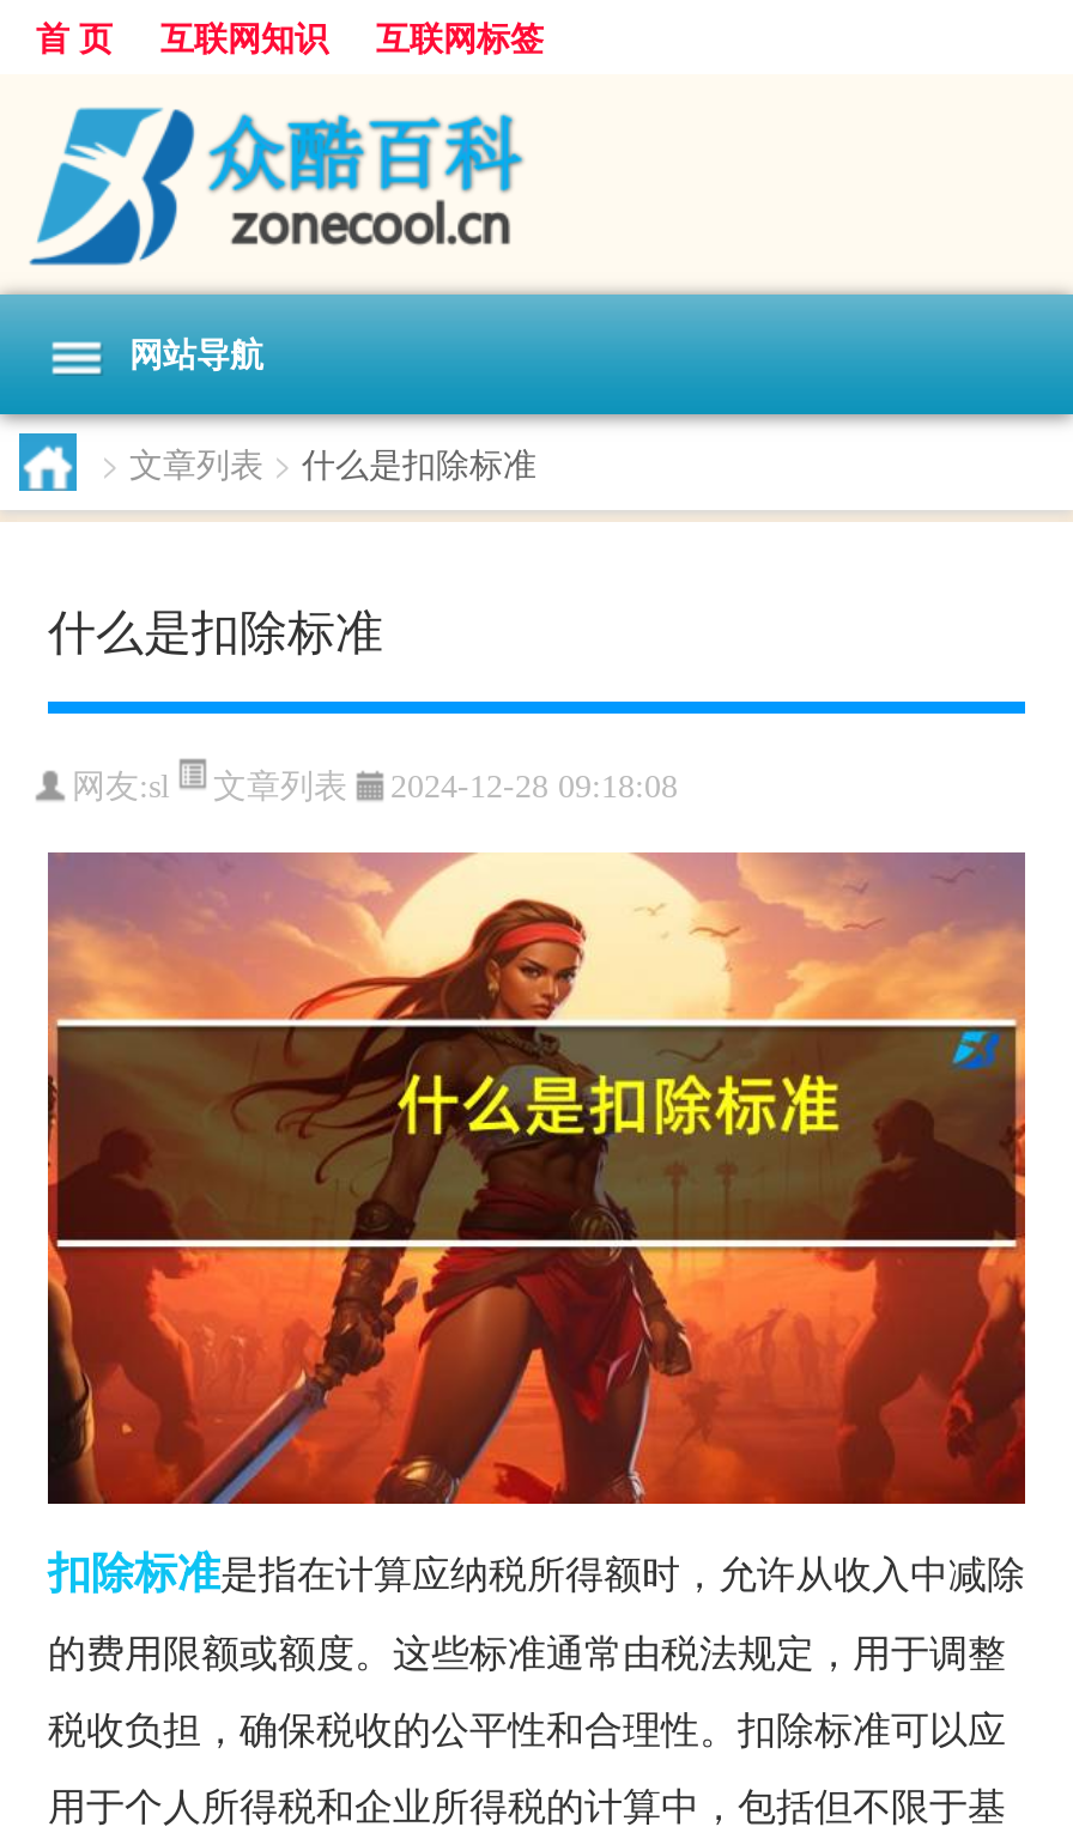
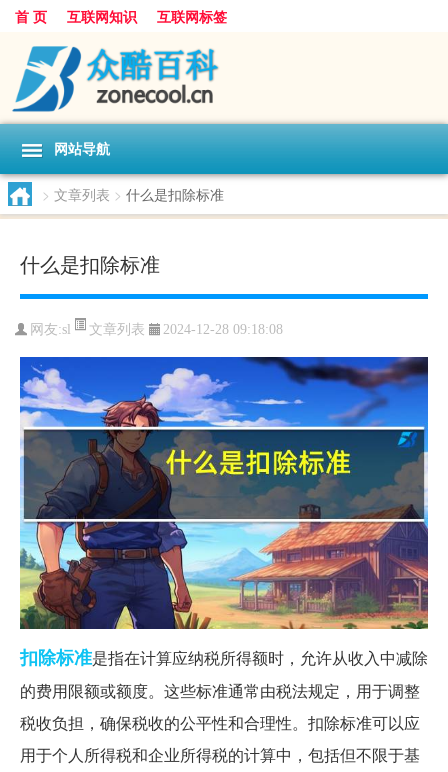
- [image]
+ [image]
